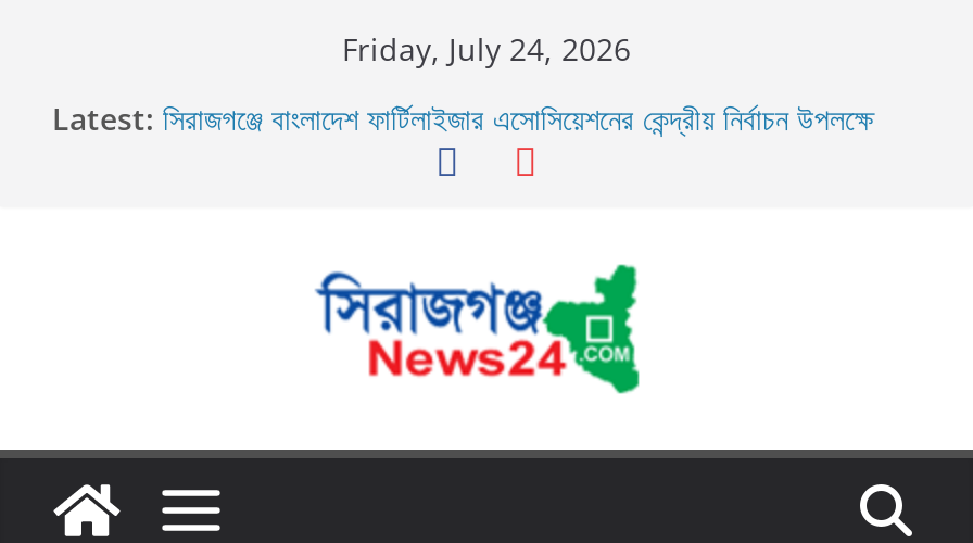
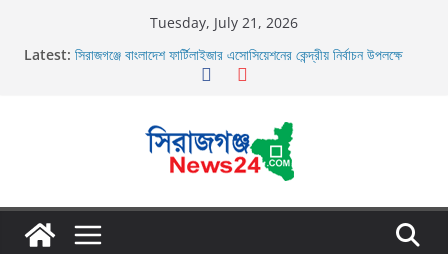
- Friday, July 24, 2026
+ Tuesday, July 21, 2026
